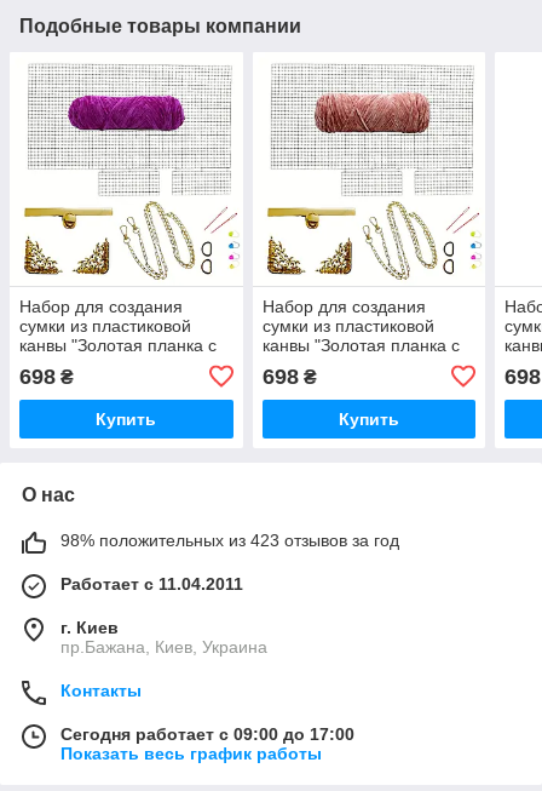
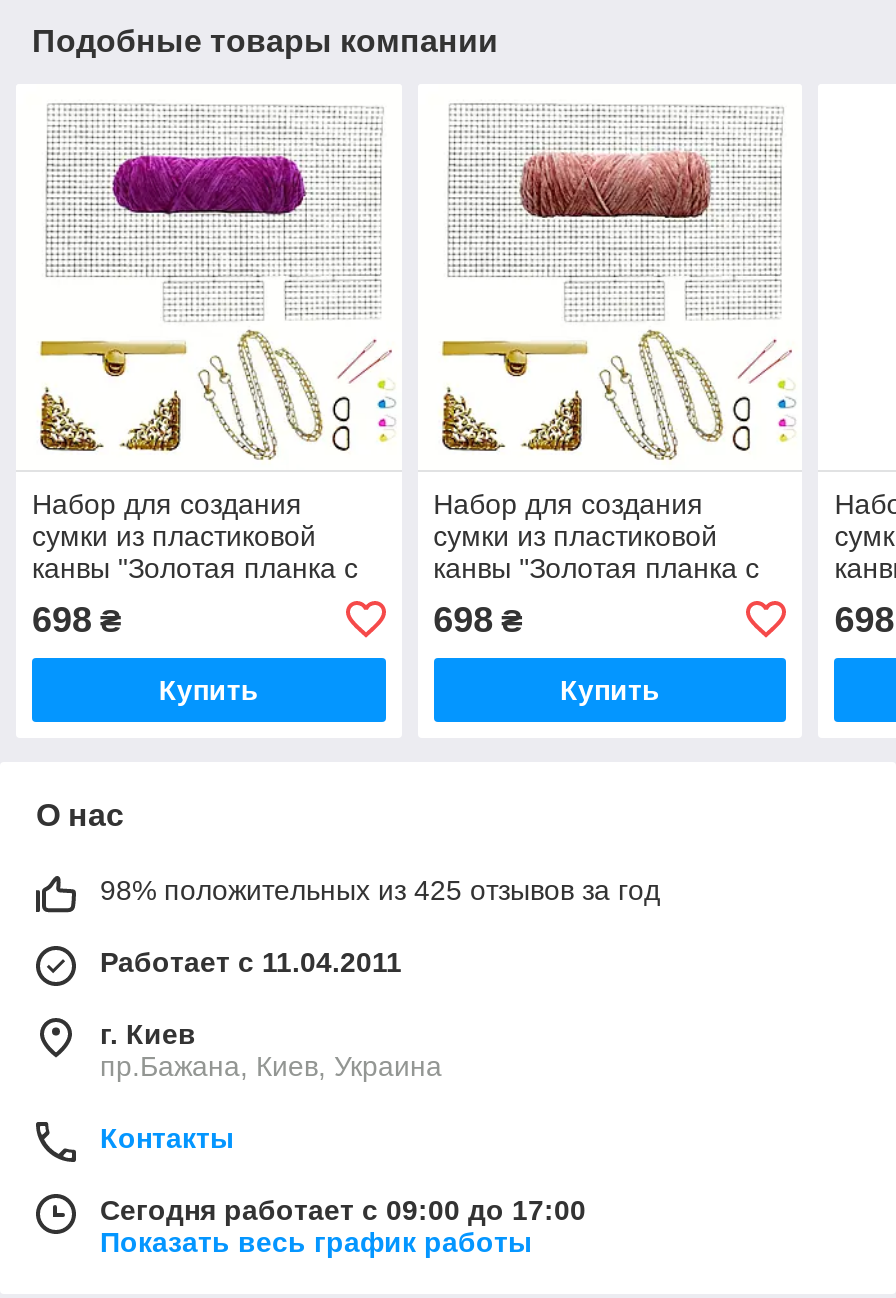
- 98% положительных из 423 отзывов за год
+ 98% положительных из 425 отзывов за год
